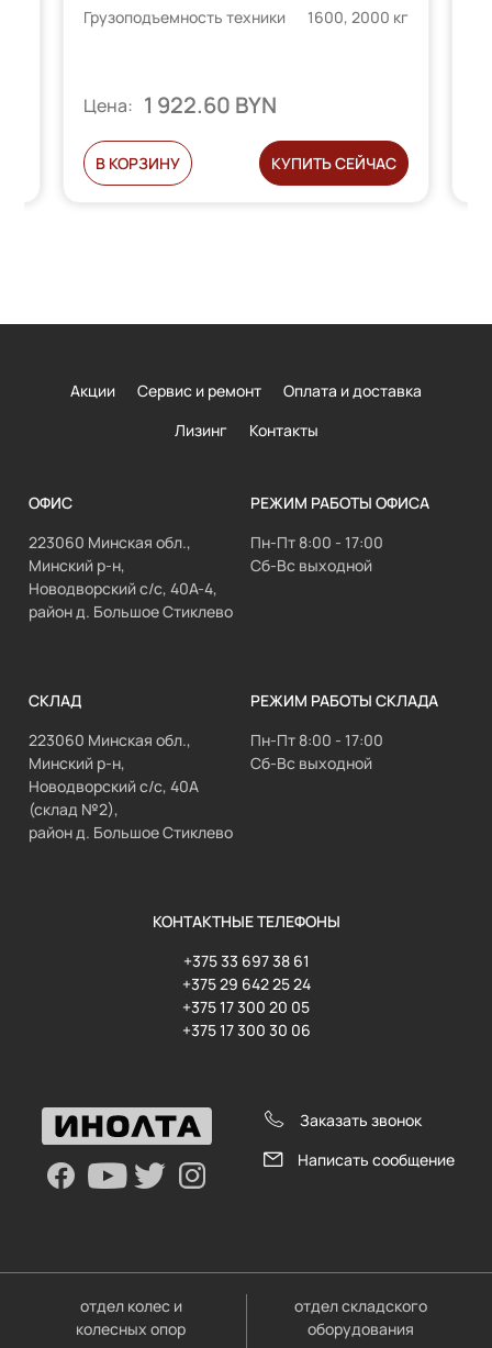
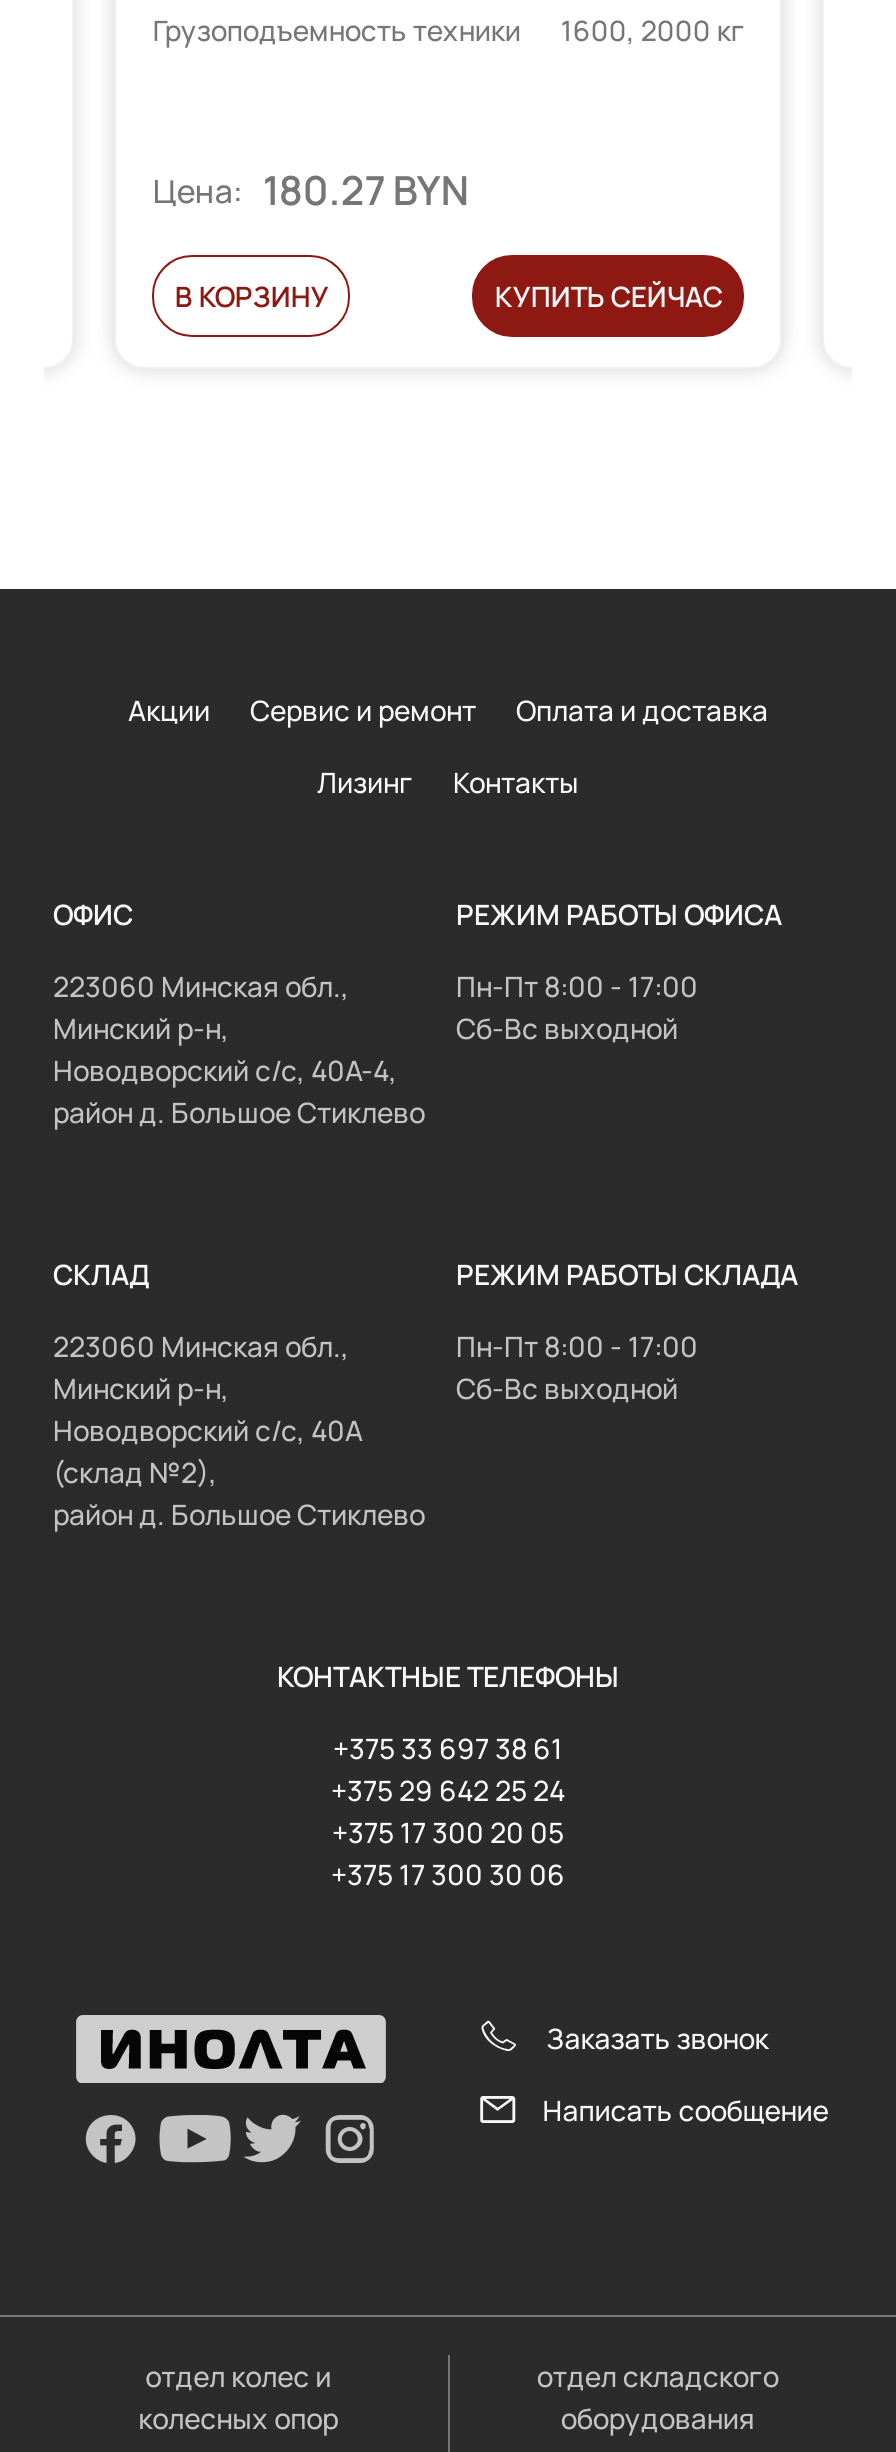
- Цена: 1 922.60 BYN
+ Цена: 180.27 BYN
